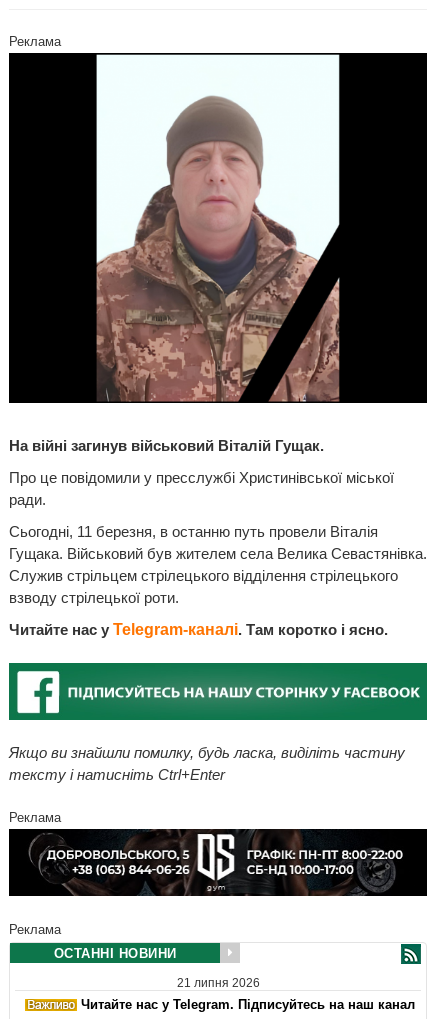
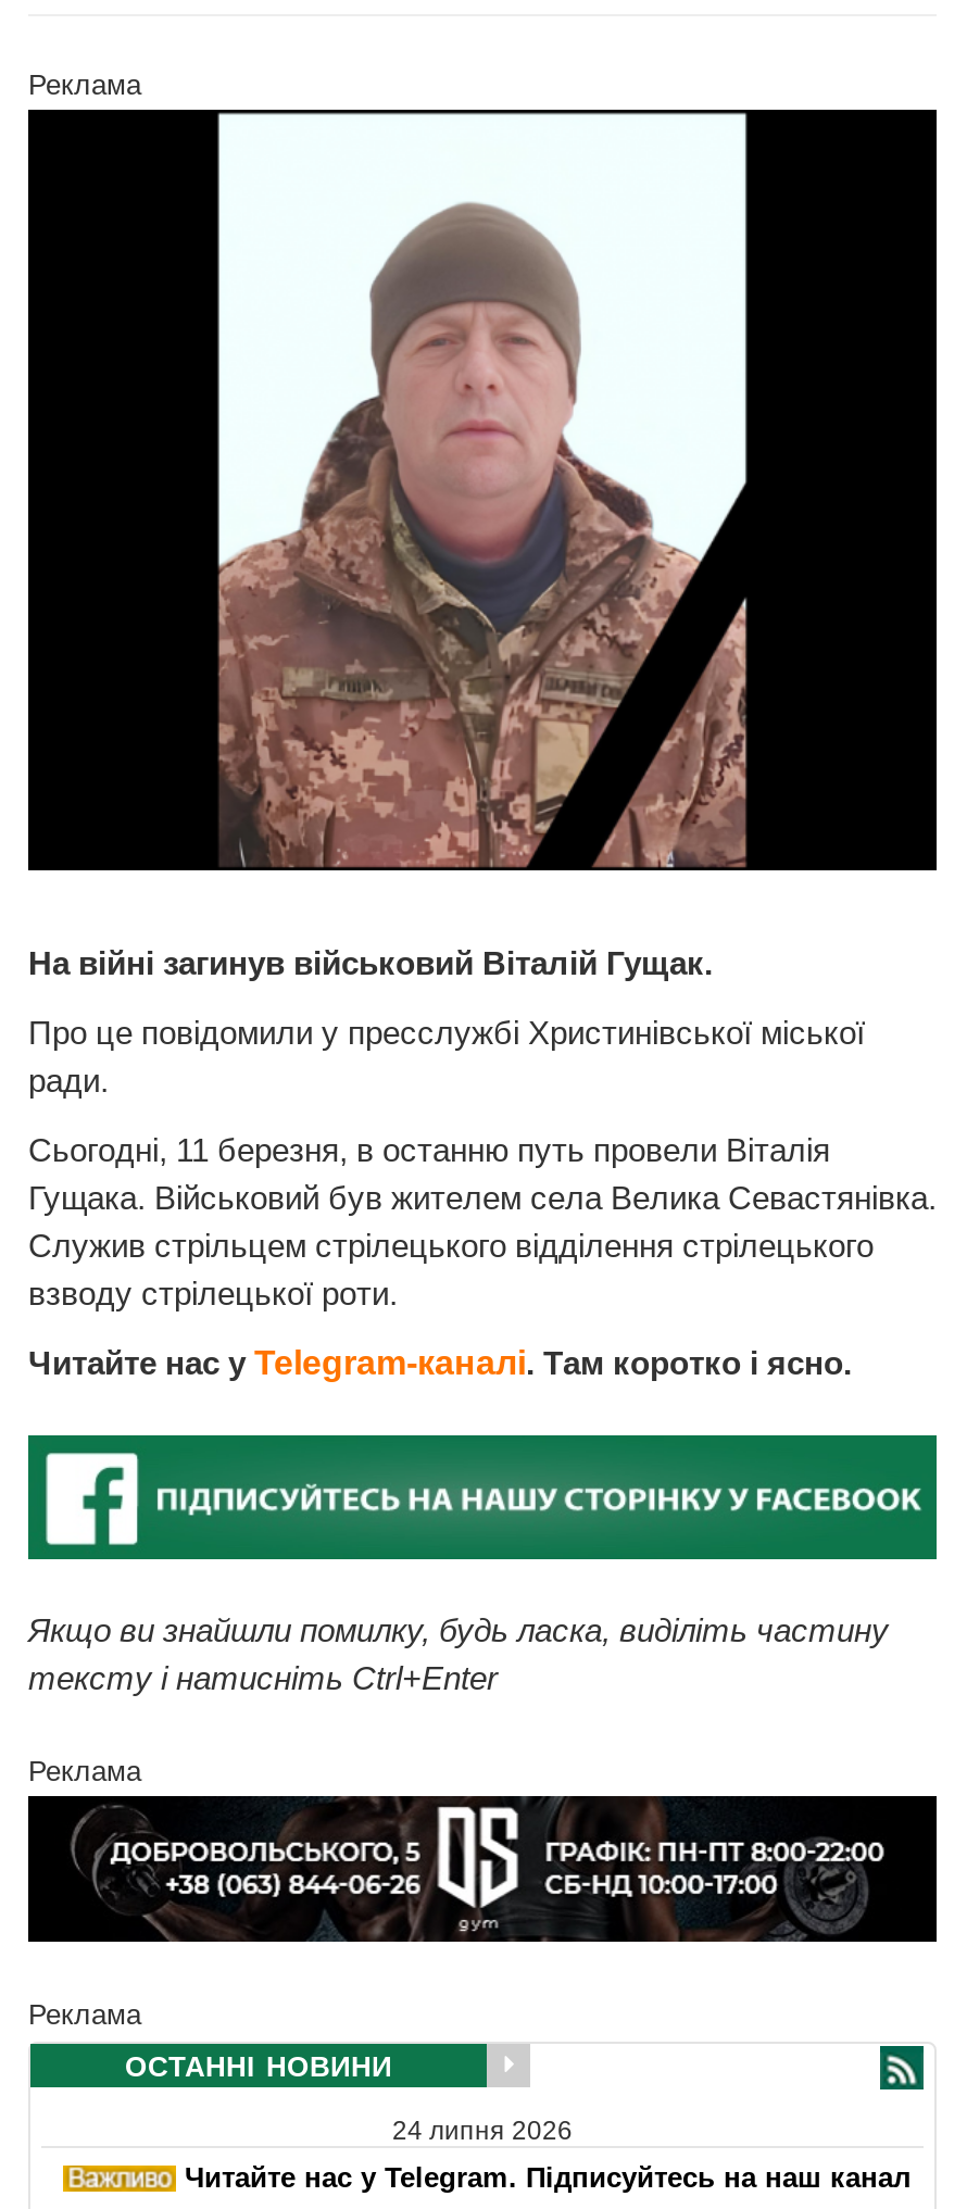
- 21 липня 2026
+ 24 липня 2026
